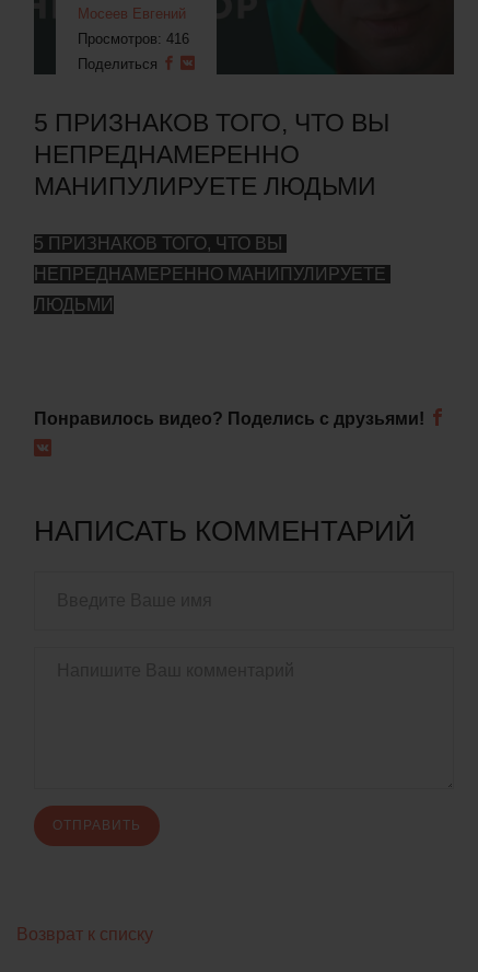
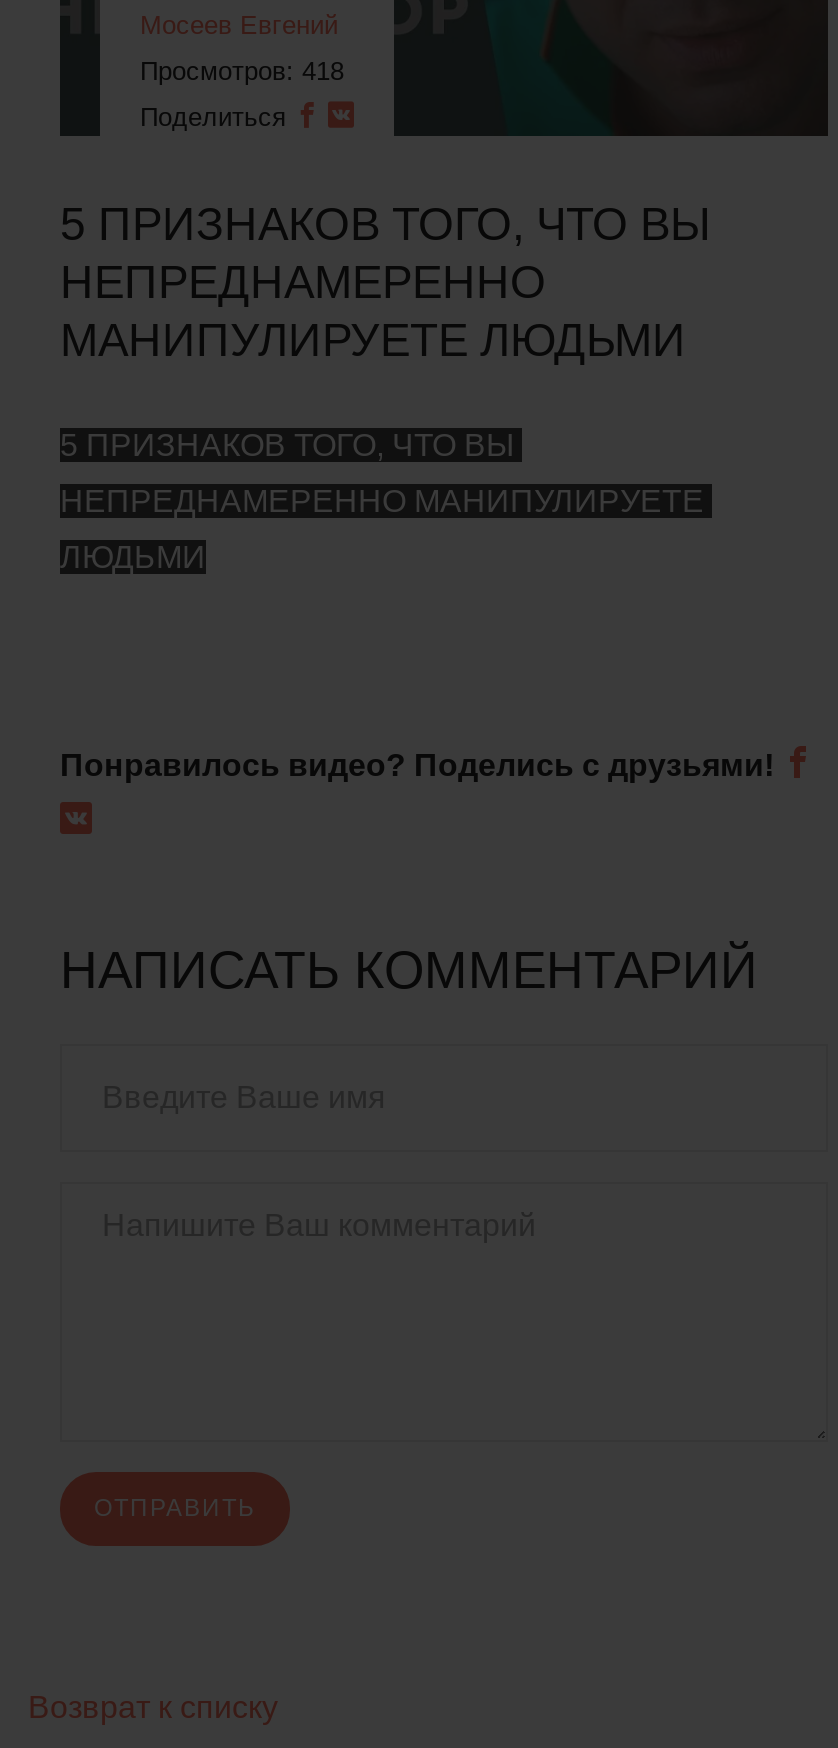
- Просмотров: 416
+ Просмотров: 418
